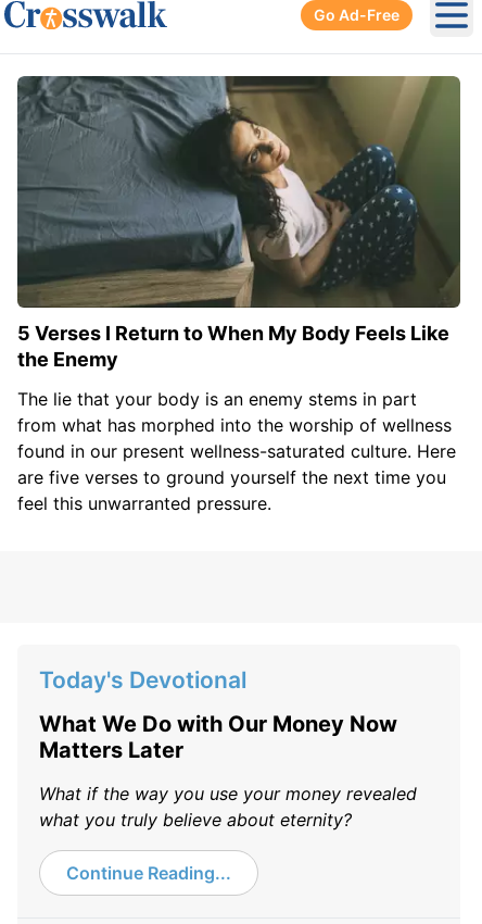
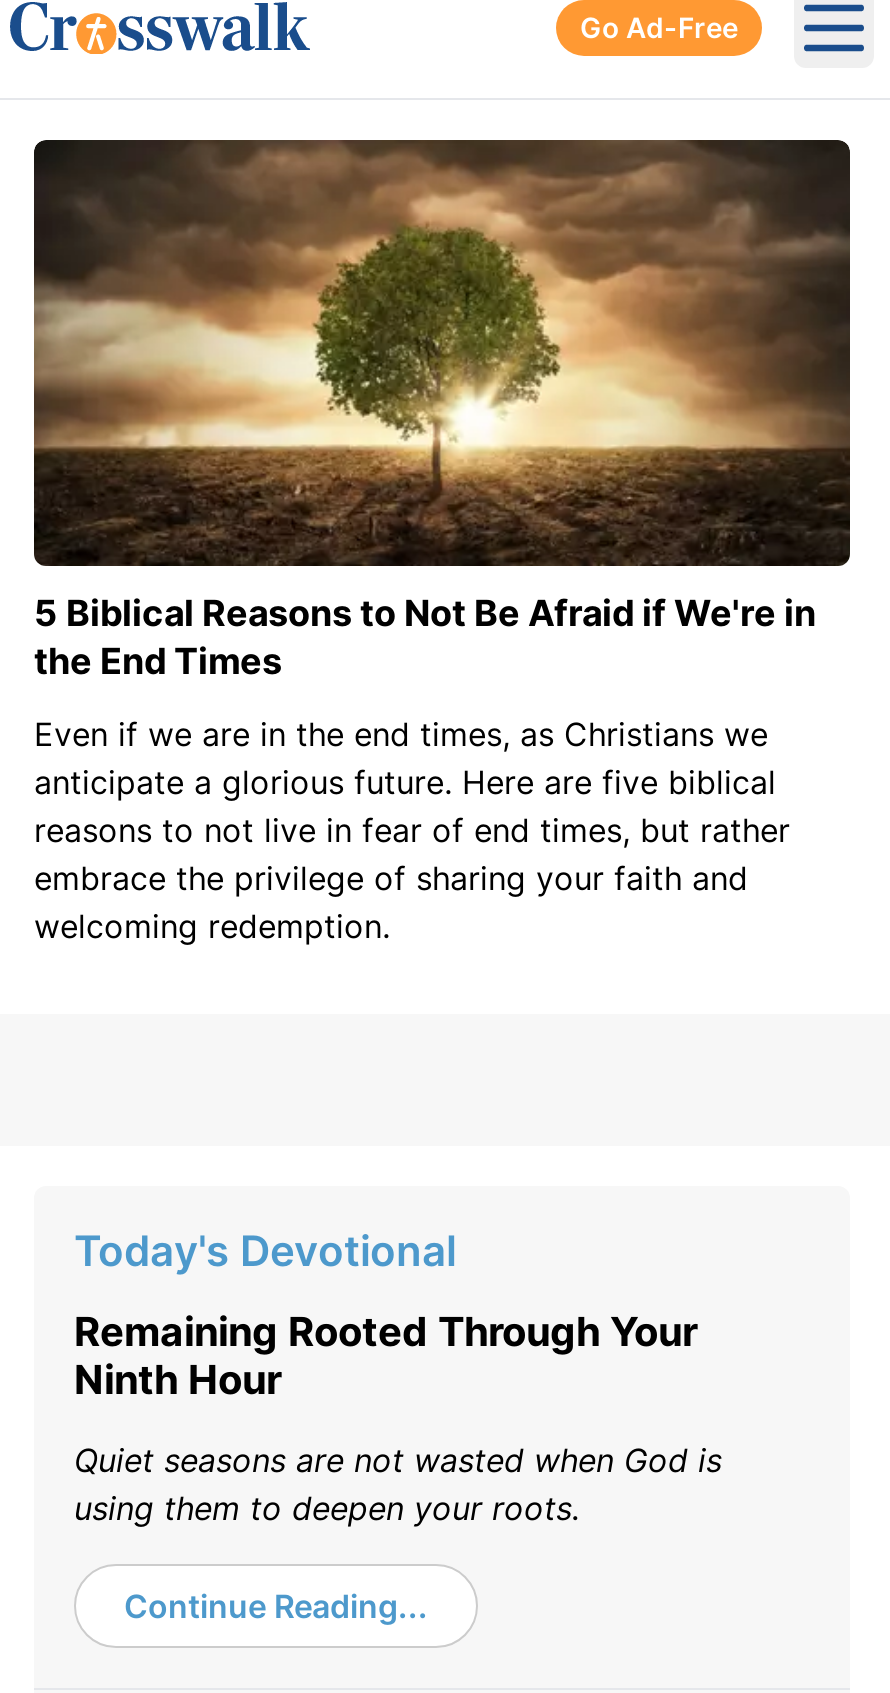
- [image]
- 5 Verses I Return to When My Body Feels Like
- the Enemy
+ [image]
+ 5 Biblical Reasons to Not Be Afraid if We're in
+ the End Times

- The lie that your body is an enemy stems in part
- from what has morphed into the worship of wellness
- found in our present wellness-saturated culture. Here
- are five verses to ground yourself the next time you
- feel this unwarranted pressure.
+ Even if we are in the end times, as Christians we
+ anticipate a glorious future. Here are five biblical
+ reasons to not live in fear of end times, but rather
+ embrace the privilege of sharing your faith and
+ welcoming redemption.

- What We Do with Our Money Now
- Matters Later
+ Remaining Rooted Through Your
+ Ninth Hour

- What if the way you use your money revealed
- what you truly believe about eternity?
+ Quiet seasons are not wasted when God is
+ using them to deepen your roots.
